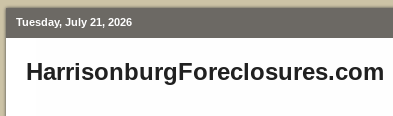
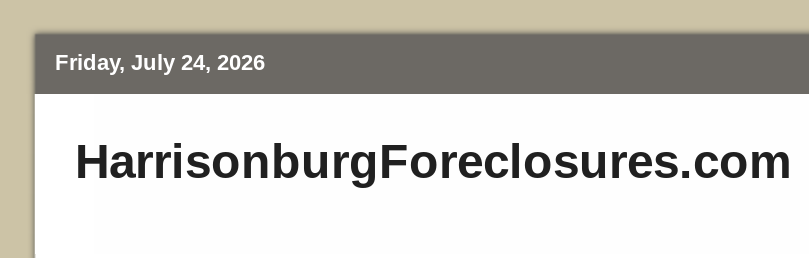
- Tuesday, July 21, 2026
+ Friday, July 24, 2026
